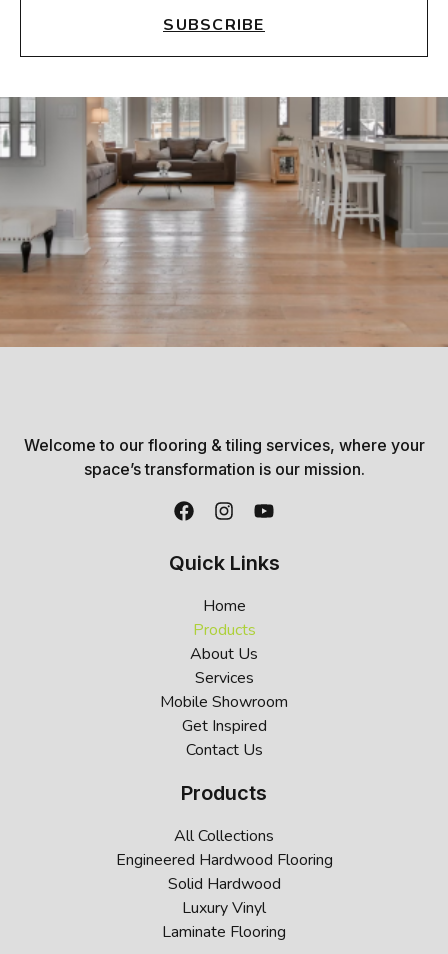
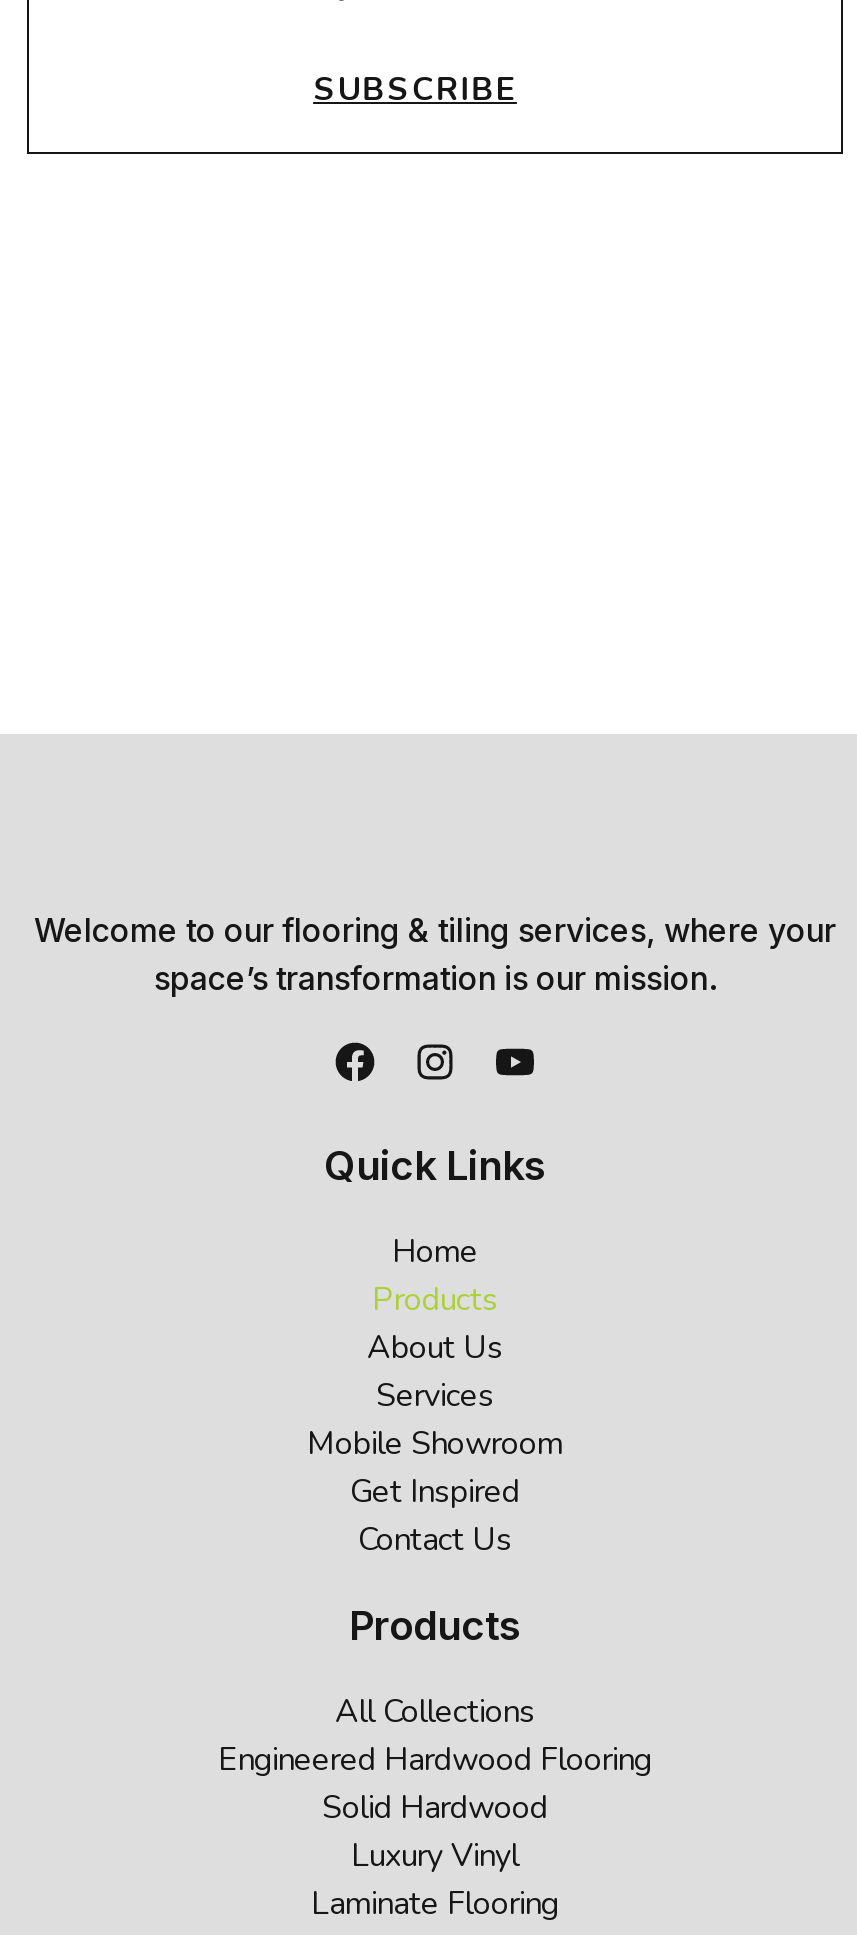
- [image]
